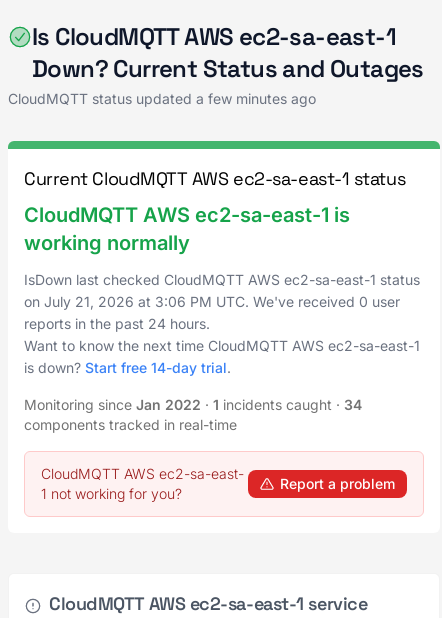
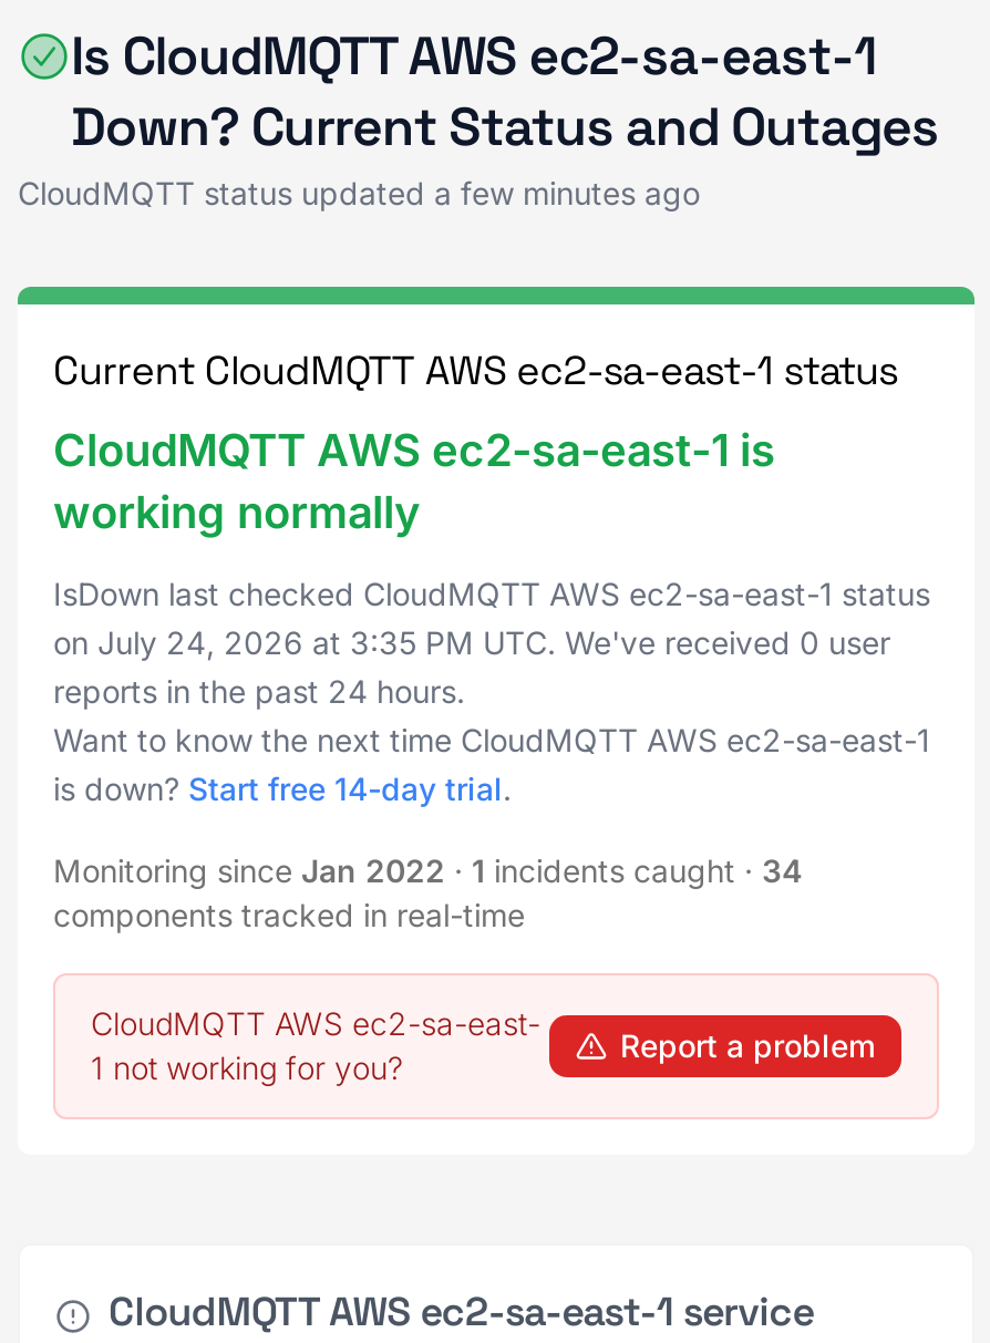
- on July 21, 2026 at 3:06 PM UTC. We've received 0 user
+ on July 24, 2026 at 3:35 PM UTC. We've received 0 user
